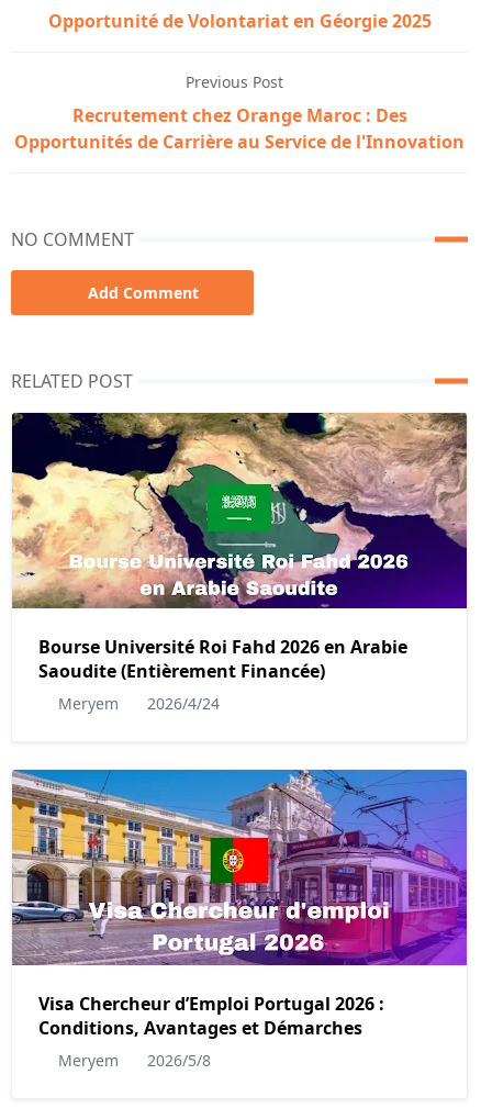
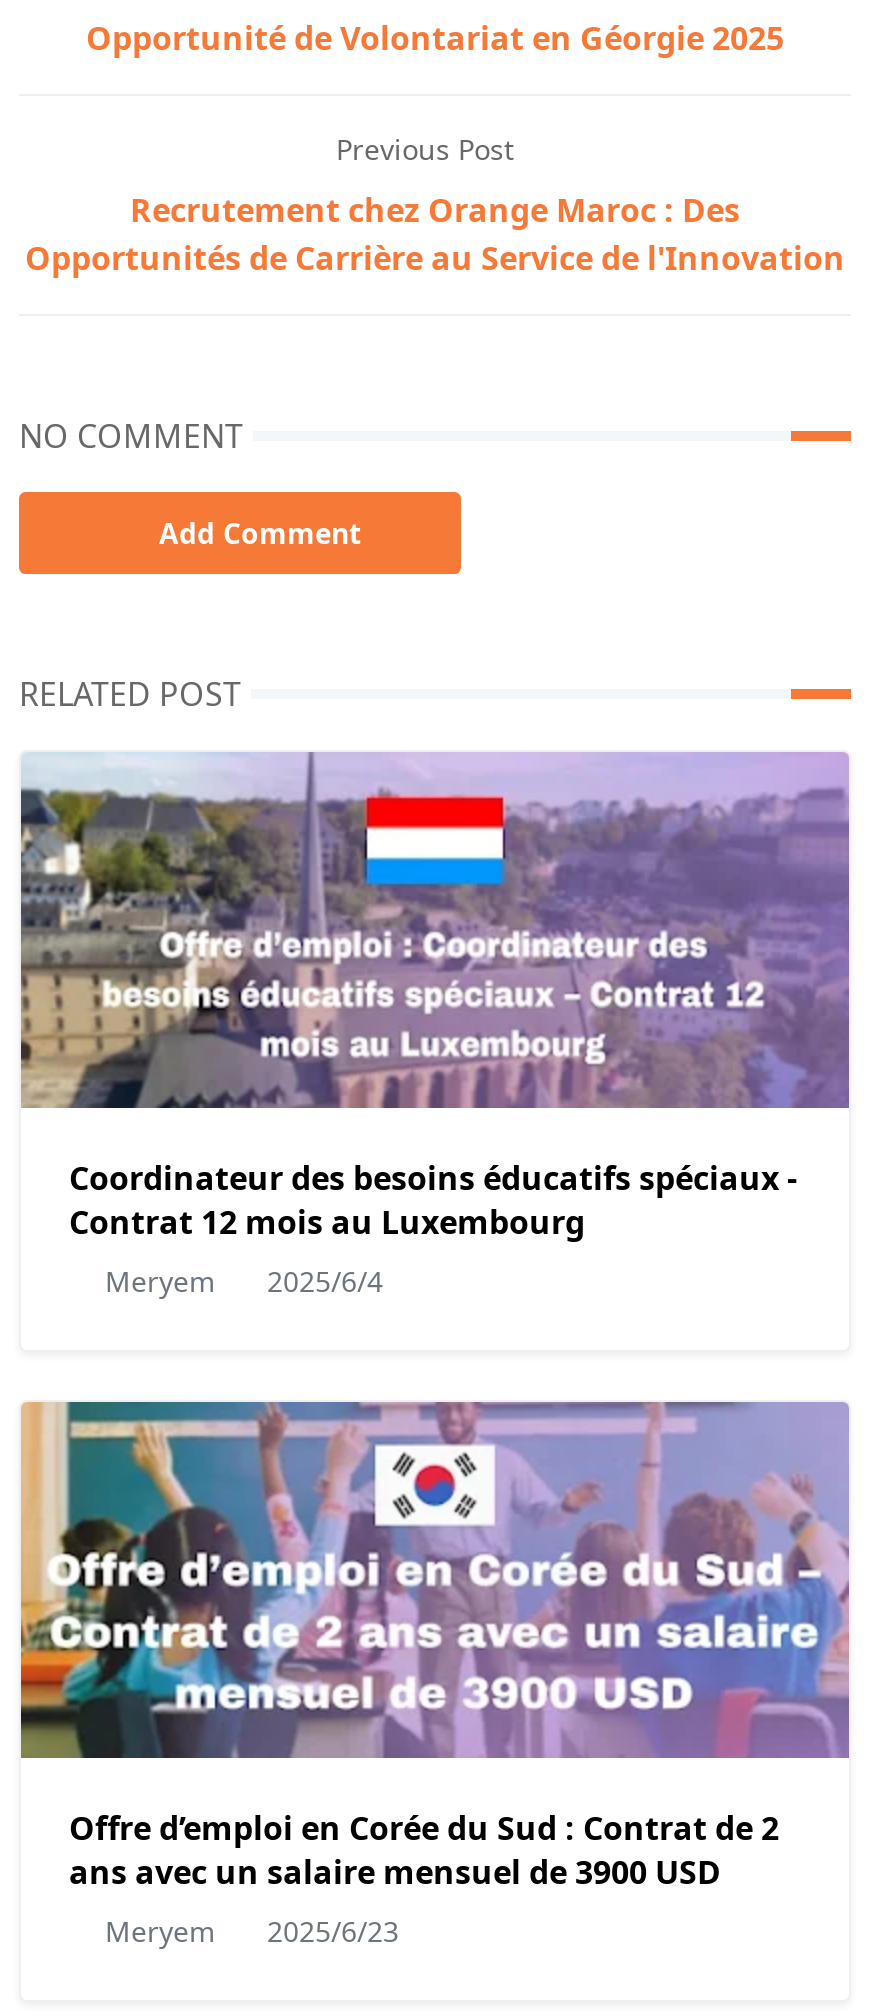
- [image]
- Bourse Université Roi Fahd 2026 en Arabie
- Saoudite (Entièrement Financée)
+ [image]
+ Coordinateur des besoins éducatifs spéciaux -
+ Contrat 12 mois au Luxembourg

- Meryem 2026/4/24
+ Meryem 2025/6/4

- [image]
- Visa Chercheur d’Emploi Portugal 2026 :
- Conditions, Avantages et Démarches
+ [image]
+ Offre d’emploi en Corée du Sud : Contrat de 2
+ ans avec un salaire mensuel de 3900 USD

- Meryem 2026/5/8
+ Meryem 2025/6/23
